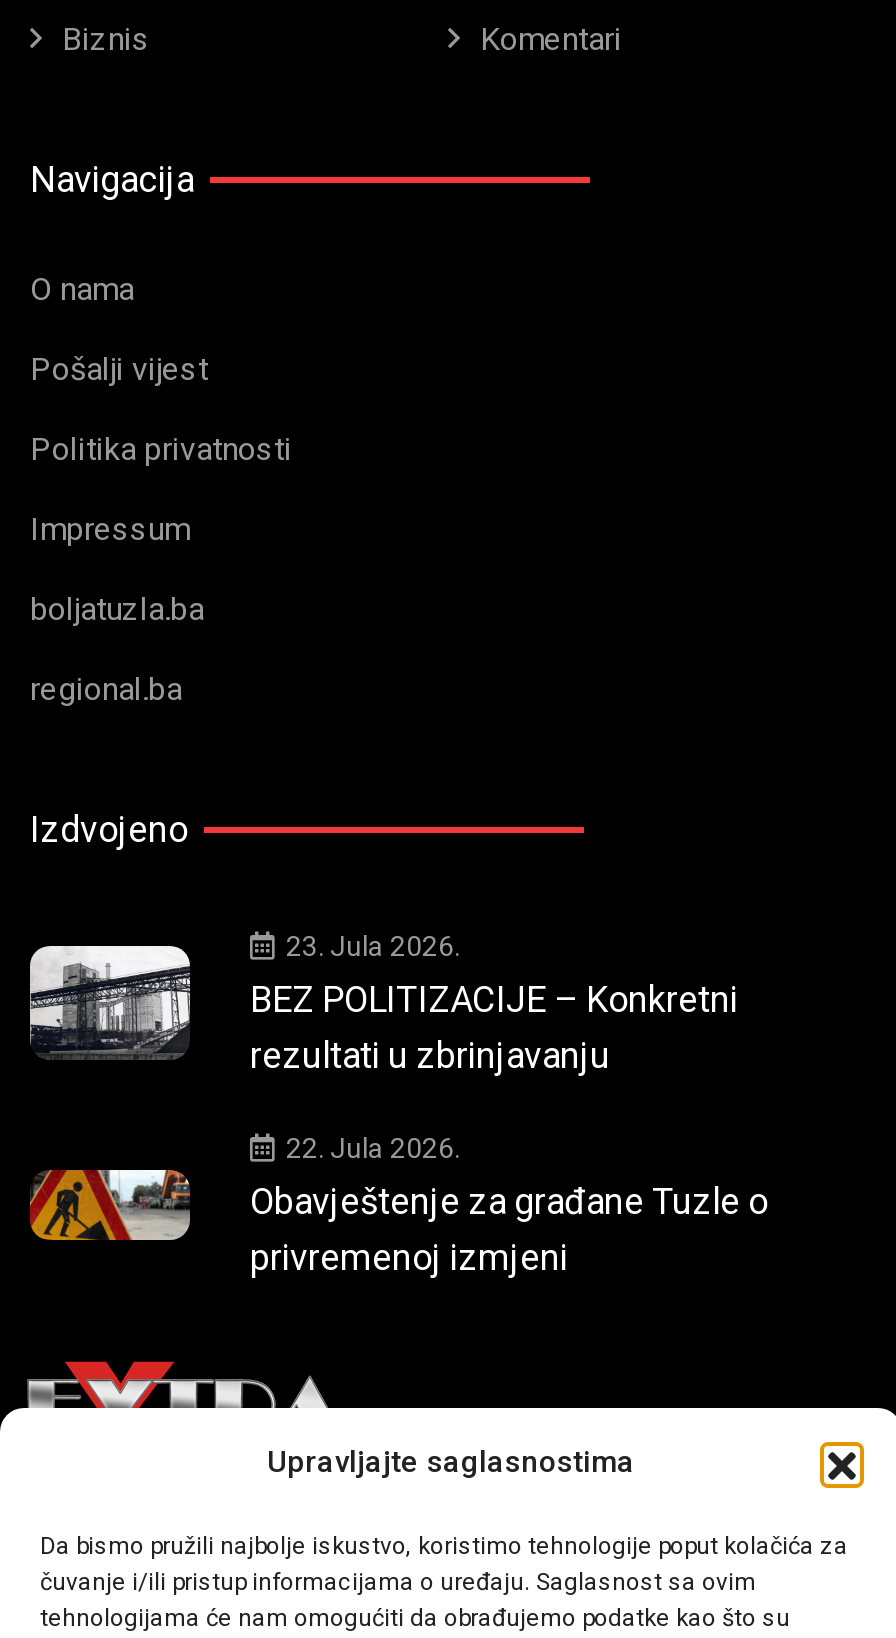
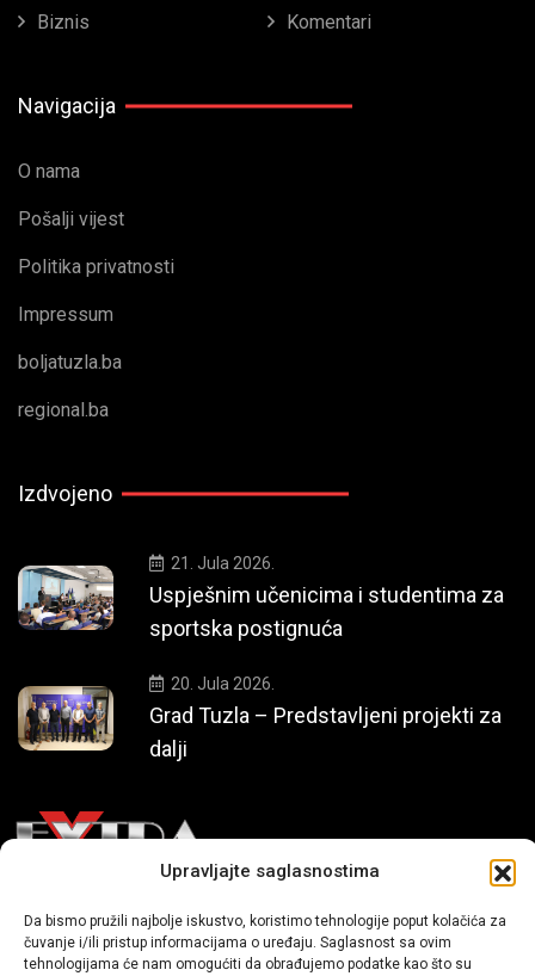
- [image]
- 23. Jula 2026.
- BEZ POLITIZACIJE – Konkretni
- rezultati u zbrinjavanju
+ [image]
+ 21. Jula 2026.
+ Uspješnim učenicima i studentima za
+ sportska postignuća

- [image]
- 22. Jula 2026.
- Obavještenje za građane Tuzle o
- privremenoj izmjeni
+ [image]
+ 20. Jula 2026.
+ Grad Tuzla – Predstavljeni projekti za
+ dalji
